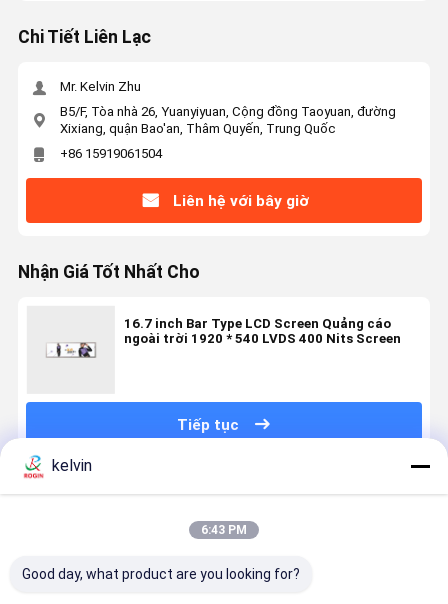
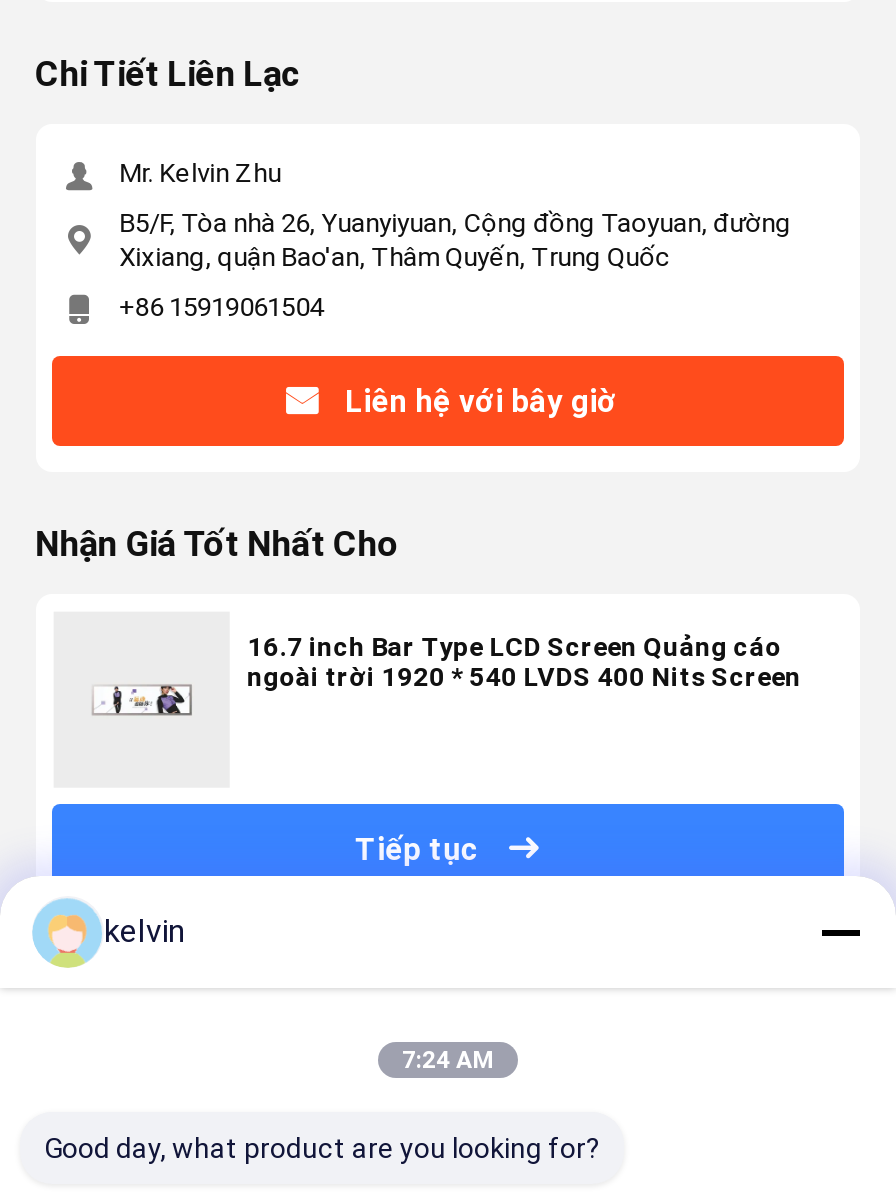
- [image]
+ [image]

- 6:43 PM
+ 7:24 AM
